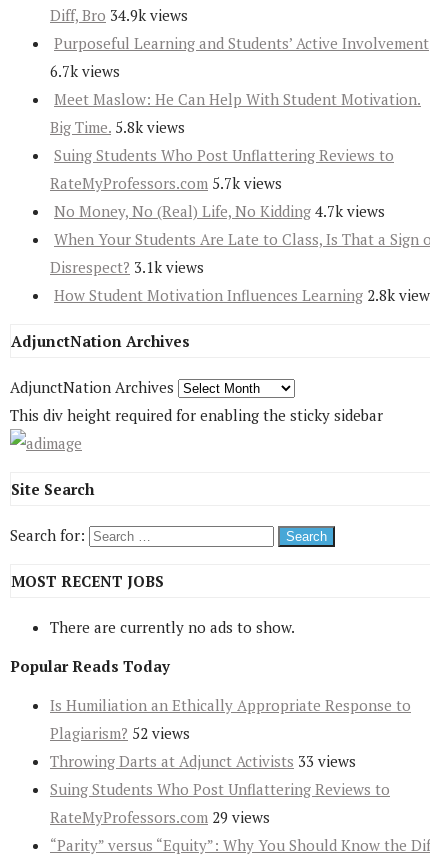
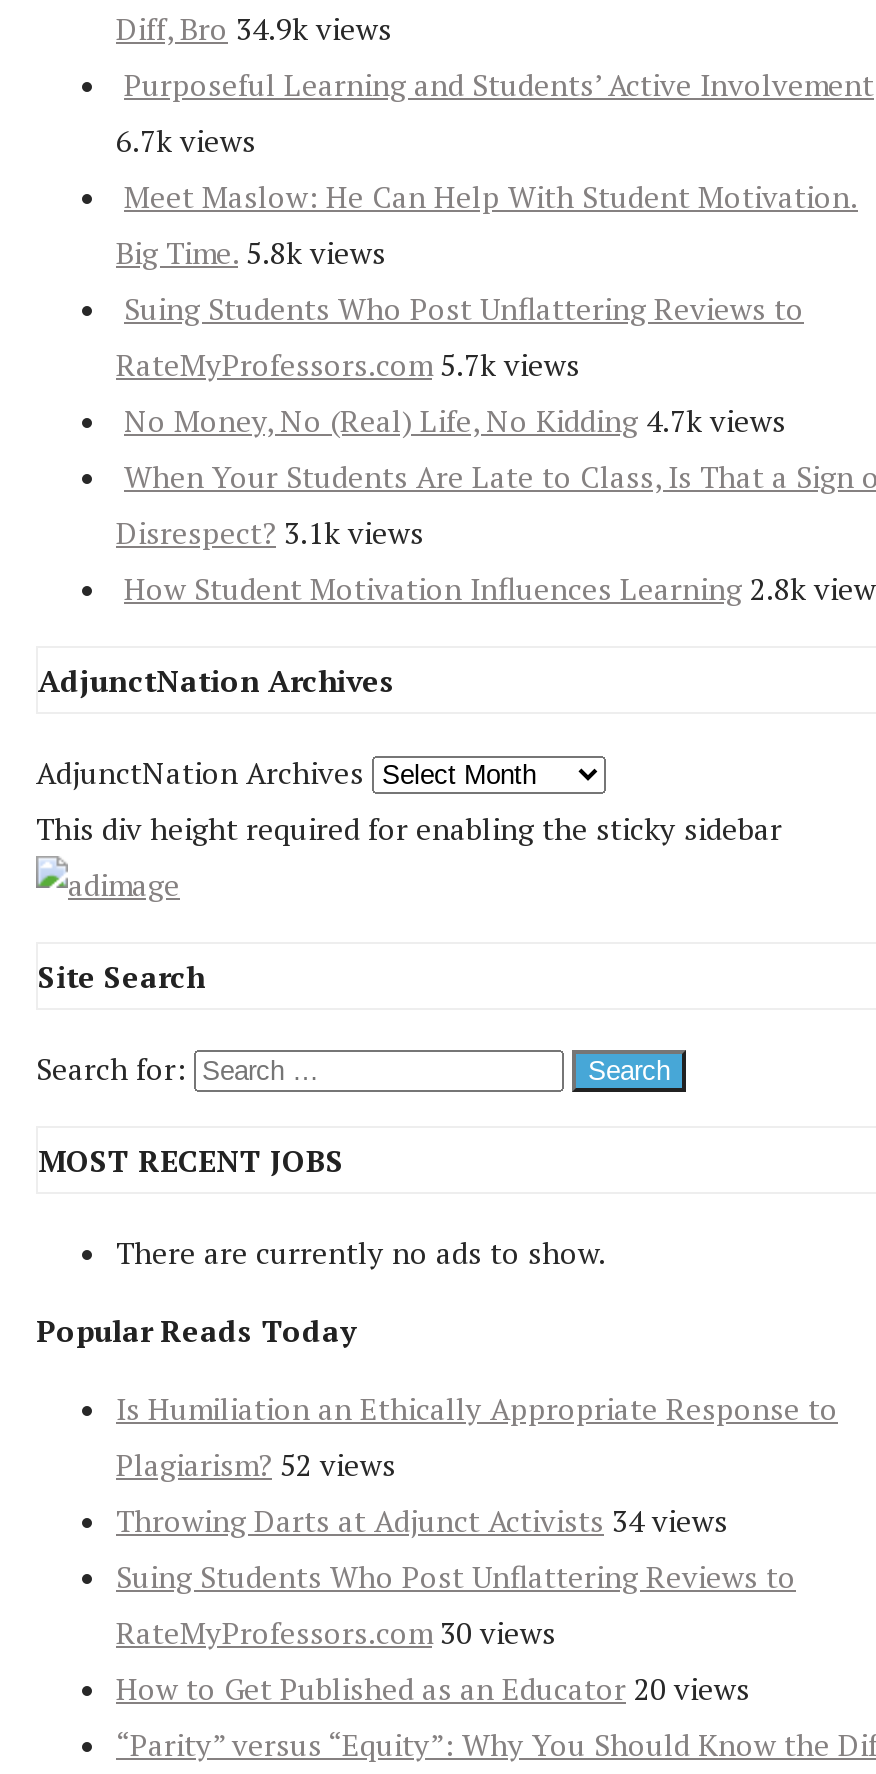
- Throwing Darts at Adjunct Activists 33 views
+ Throwing Darts at Adjunct Activists 34 views

- RateMyProfessors.com 29 views
+ RateMyProfessors.com 30 views
+ How to Get Published as an Educator 20 views
